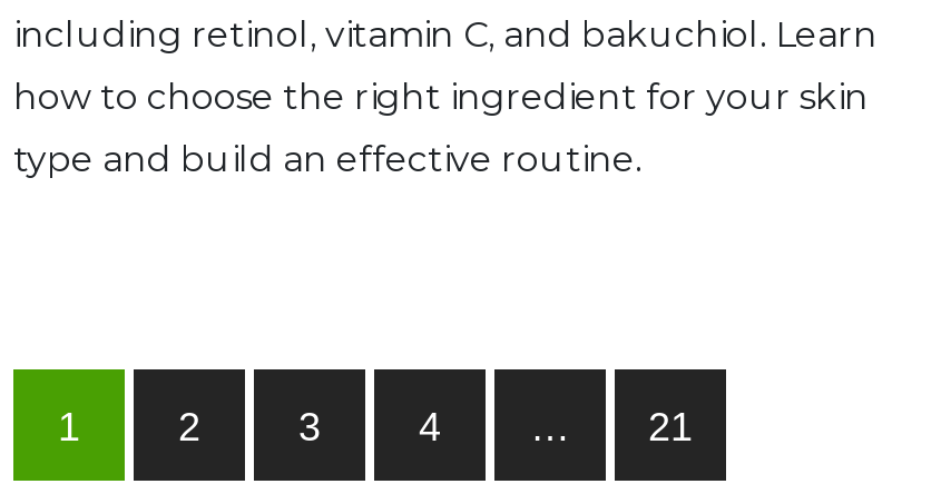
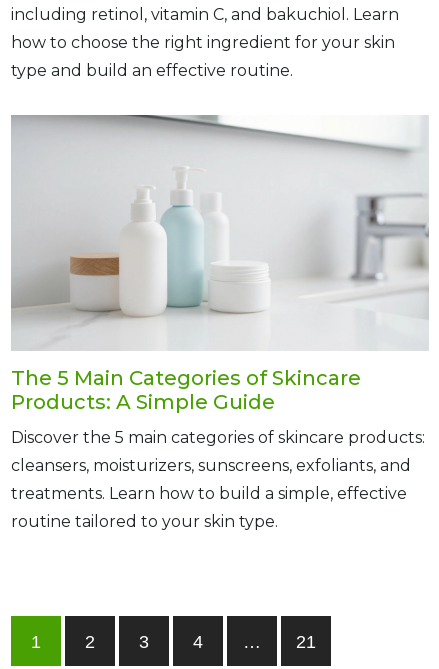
+ [image]
+ The 5 Main Categories of Skincare
+ Products: A Simple Guide
+ Discover the 5 main categories of skincare products:
+ cleansers, moisturizers, sunscreens, exfoliants, and
+ treatments. Learn how to build a simple, effective
+ routine tailored to your skin type.
